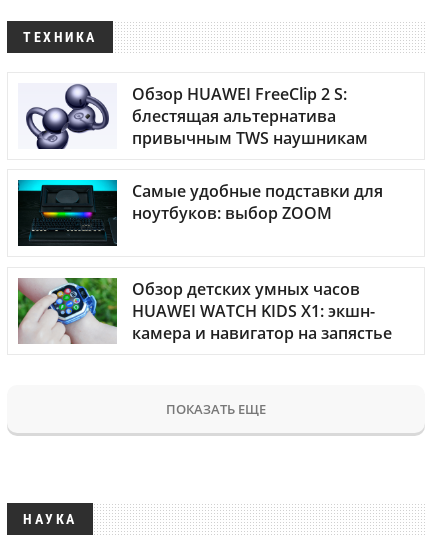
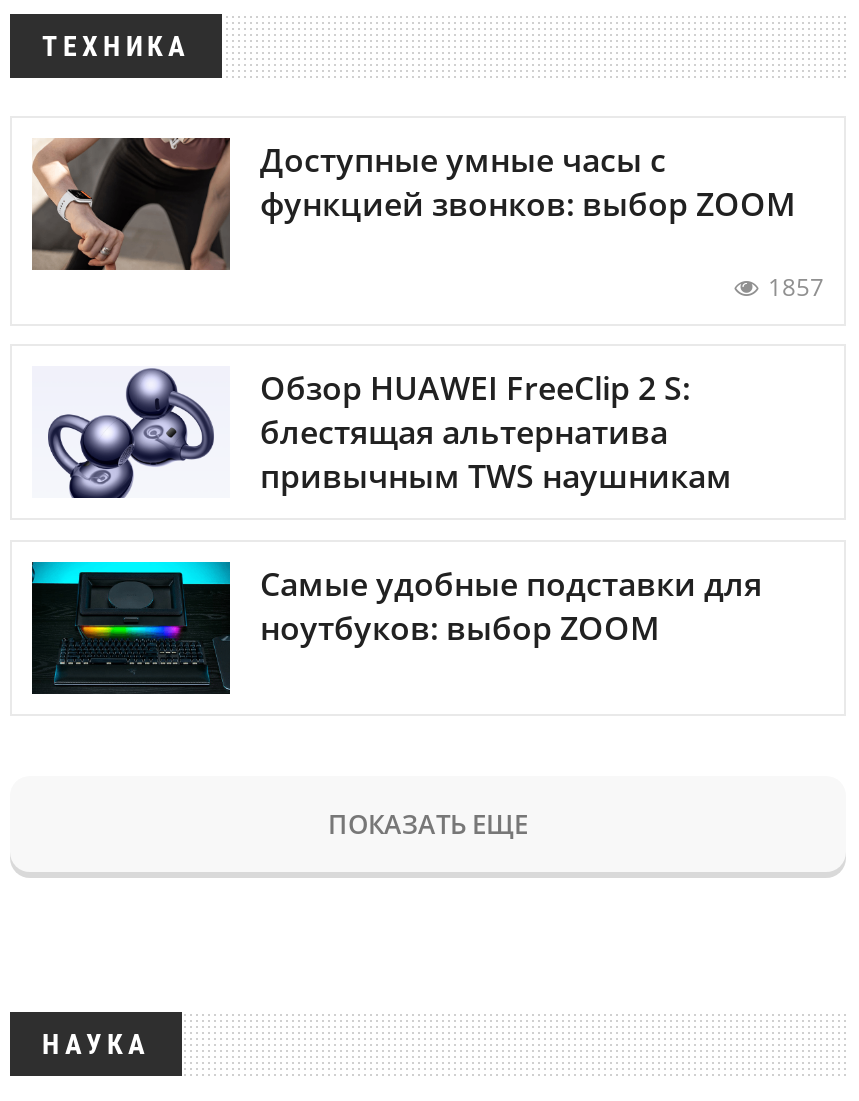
+ [image]
+ Доступные умные часы с
+ функцией звонков: выбор ZOOM
+ 1857

moved down: [image] | Обзор HUAWEI FreeClip 2 S: | блестящая альтернатива | привычным TWS наушникам | Самые удобные подставки для | ноутбуков: выбор ZOOM

- [image]
- Обзор детских умных часов
- HUAWEI WATCH KIDS X1: экшн-
- камера и навигатор на запястье
